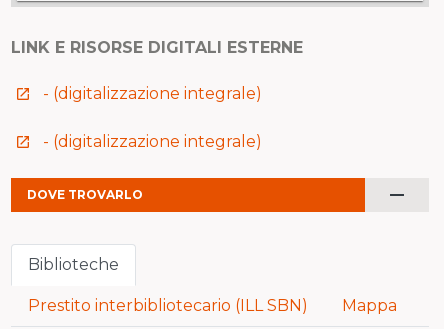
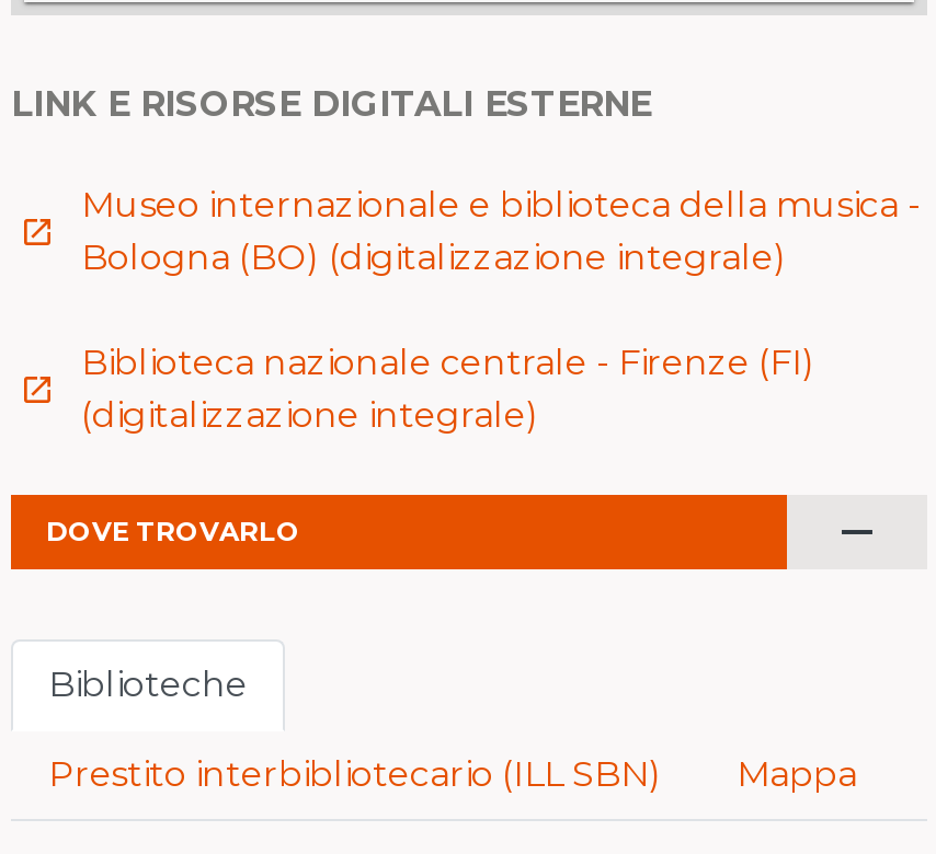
- - (digitalizzazione integrale)
+ Museo internazionale e biblioteca della musica -
+ Bologna (BO) (digitalizzazione integrale)

- - (digitalizzazione integrale)
+ Biblioteca nazionale centrale - Firenze (FI)
+ (digitalizzazione integrale)
